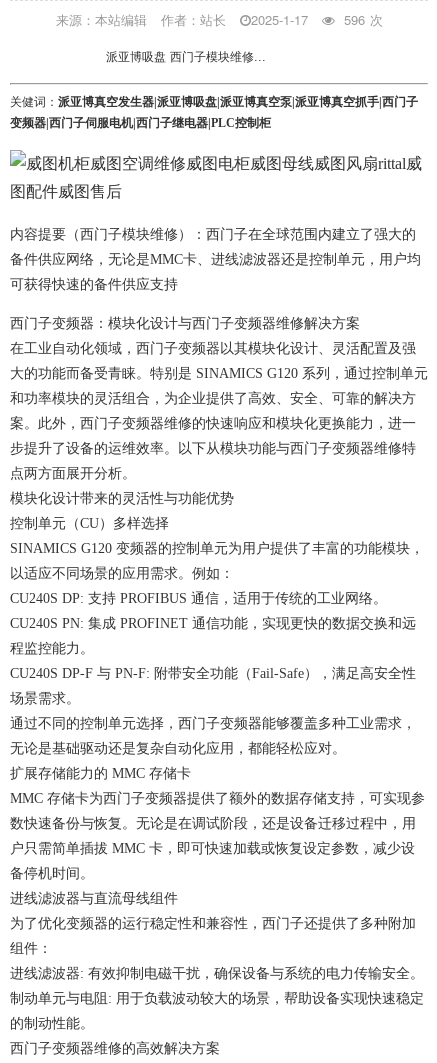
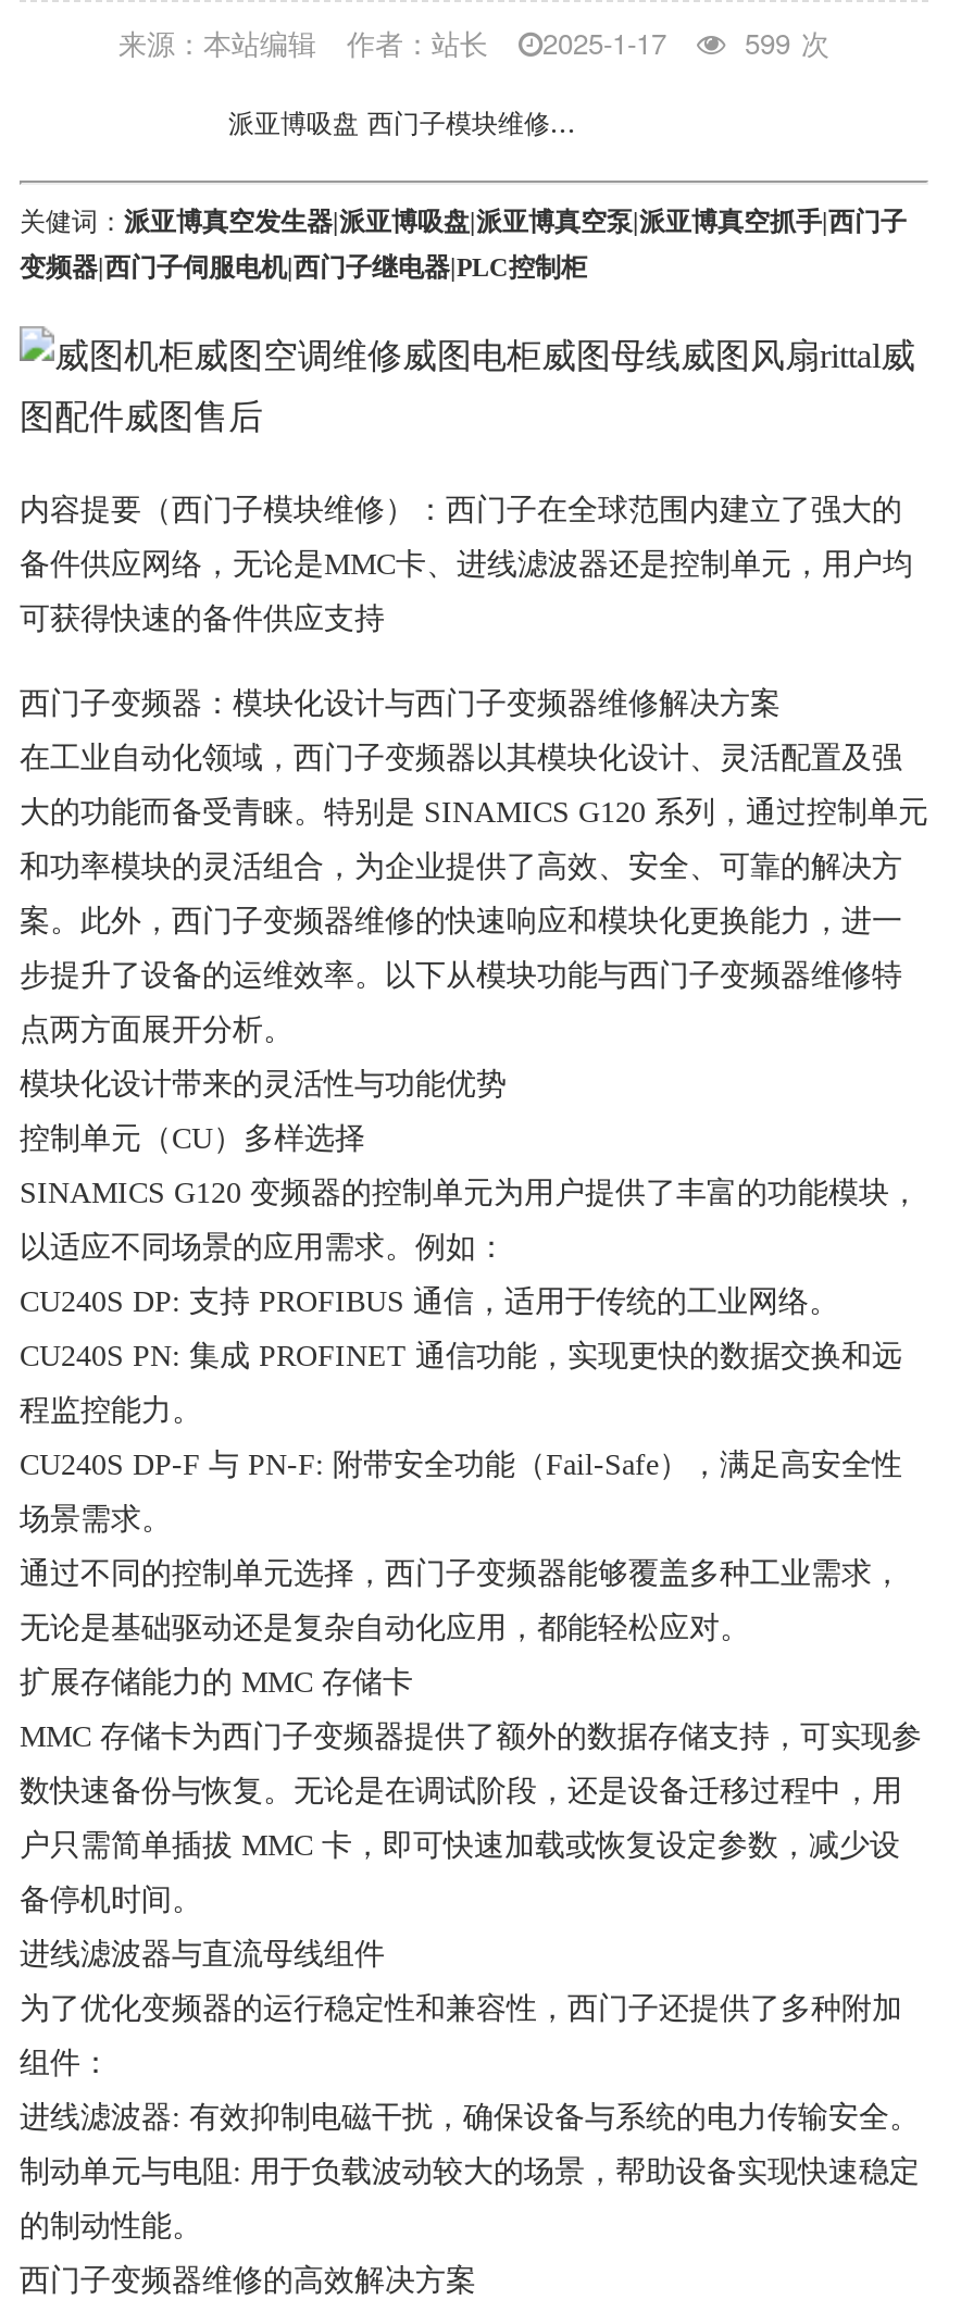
- 来源：本站编辑 作者：站长 2025-1-17 596 次
+ 来源：本站编辑 作者：站长 2025-1-17 599 次
